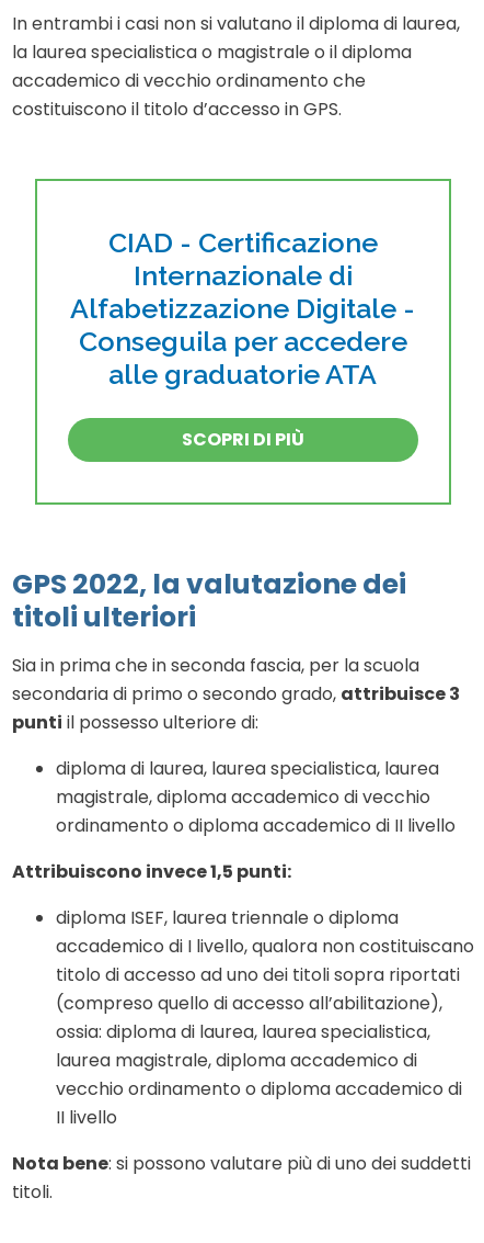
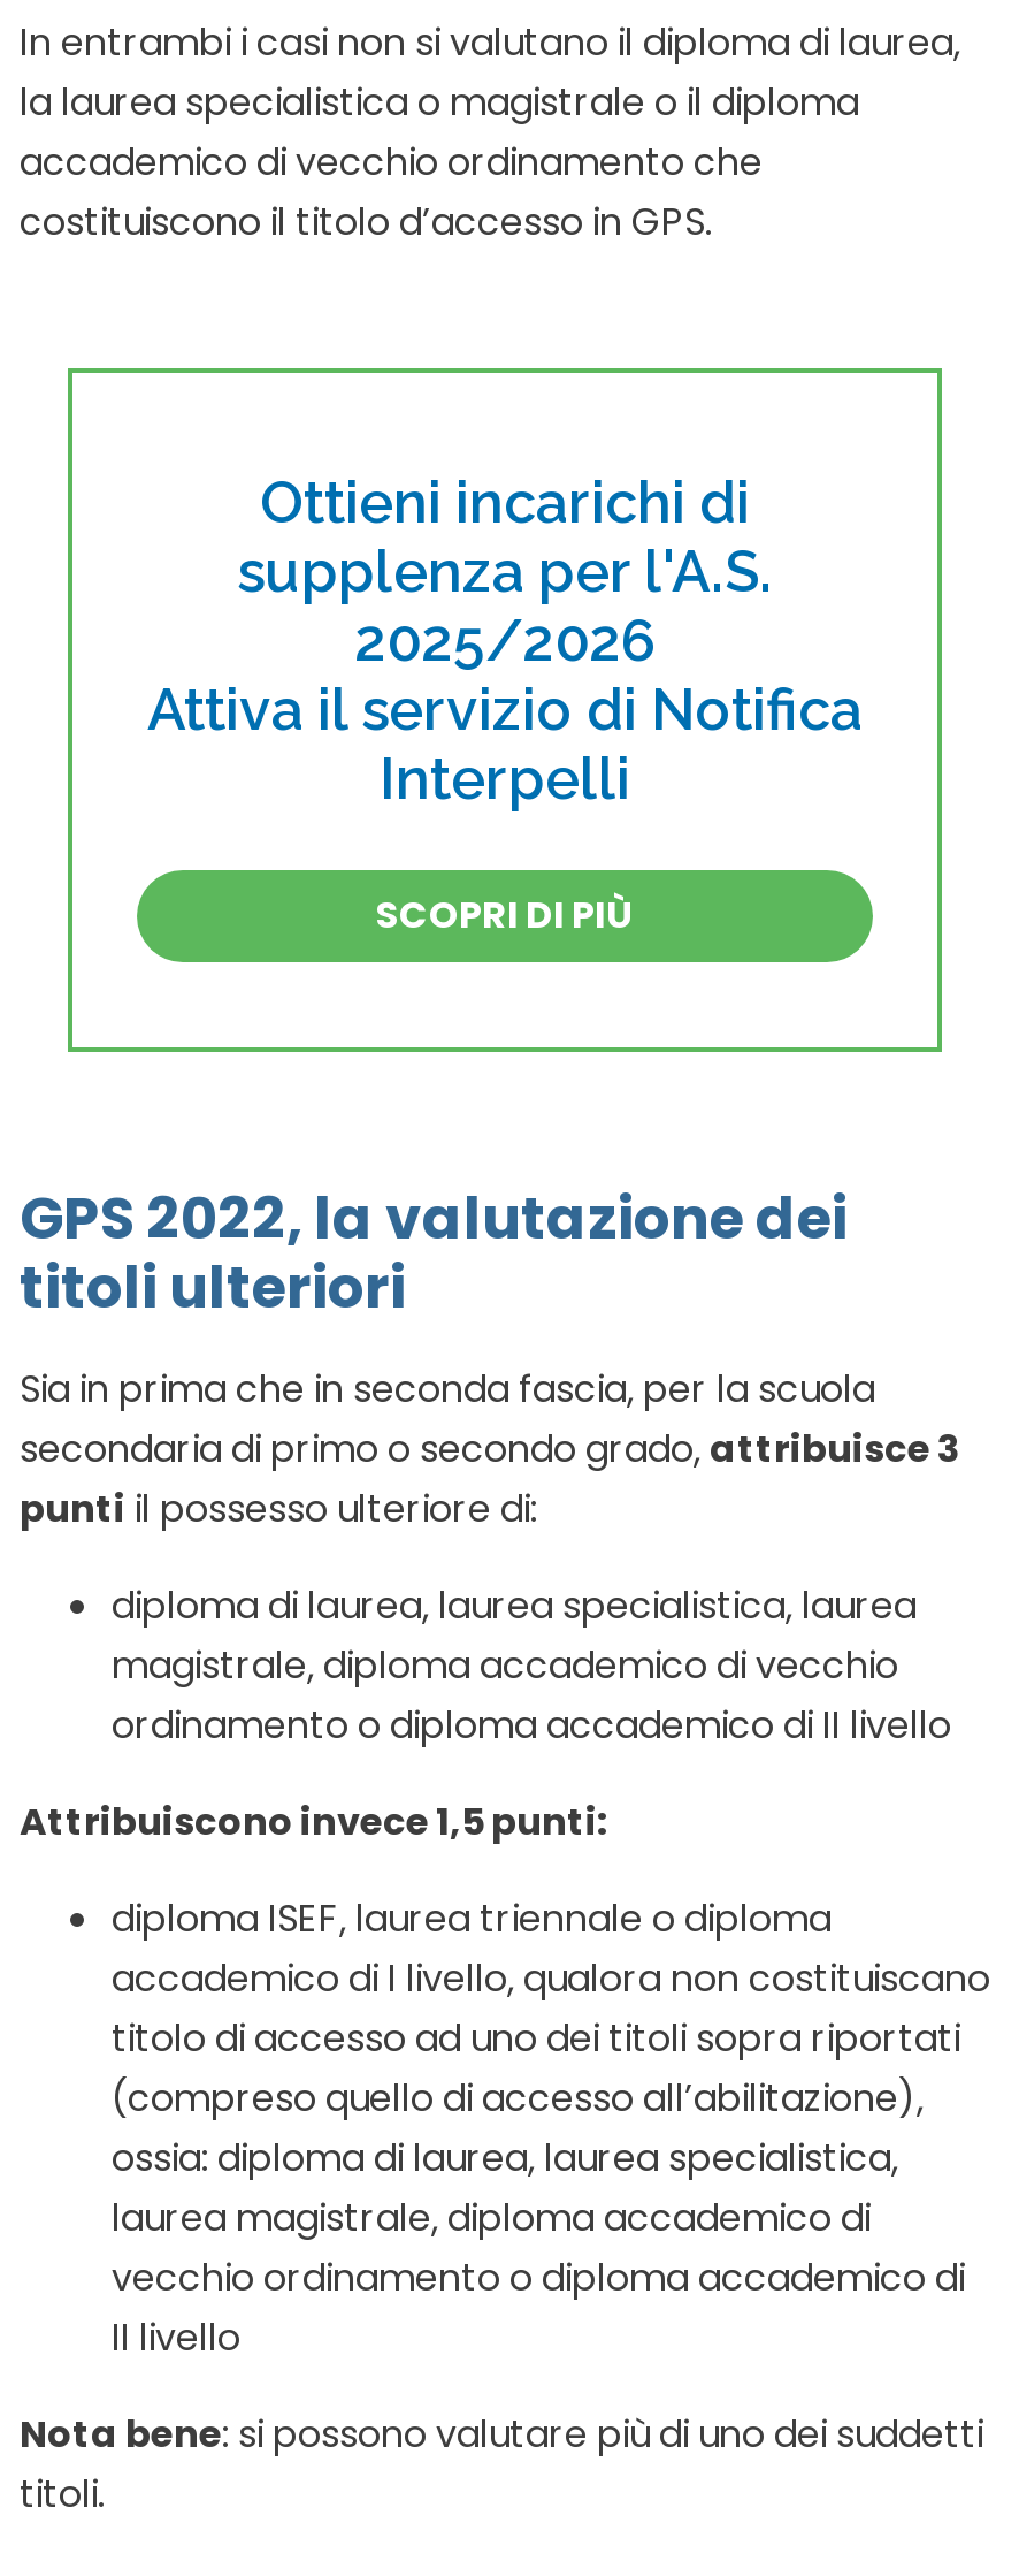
- CIAD - Certificazione
- Internazionale di
- Alfabetizzazione Digitale -
- Conseguila per accedere
- alle graduatorie ATA
+ Ottieni incarichi di
+ supplenza per l'A.S.
+ 2025/2026
+ Attiva il servizio di Notifica
+ Interpelli
